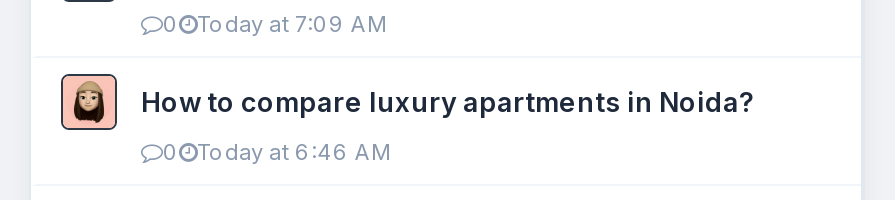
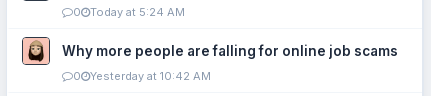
- 0 Today at 7:09 AM
+ 0 Today at 5:24 AM

- How to compare luxury apartments in Noida?
+ Why more people are falling for online job scams

- Today at 6:46 AM
+ Yesterday at 10:42 AM
